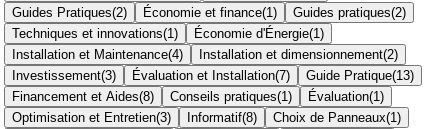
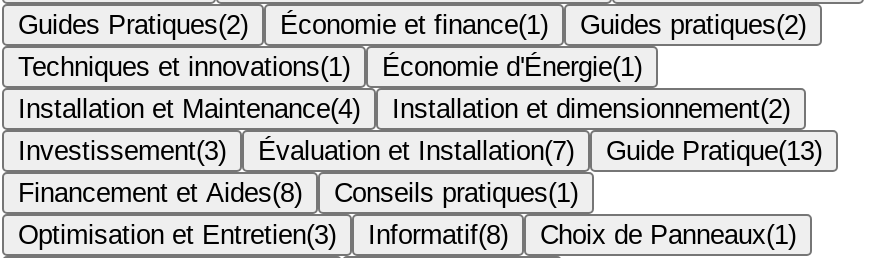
- Évaluation(1)
